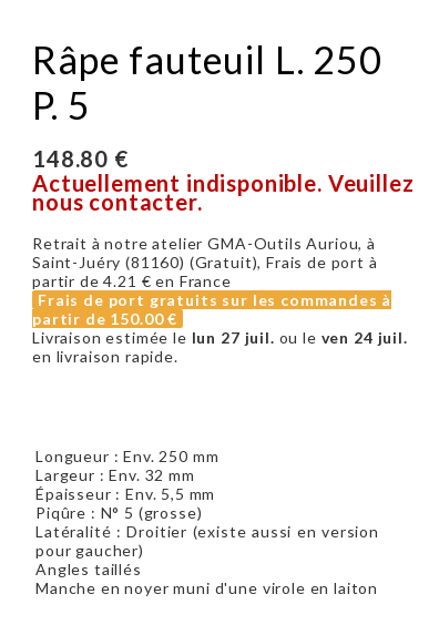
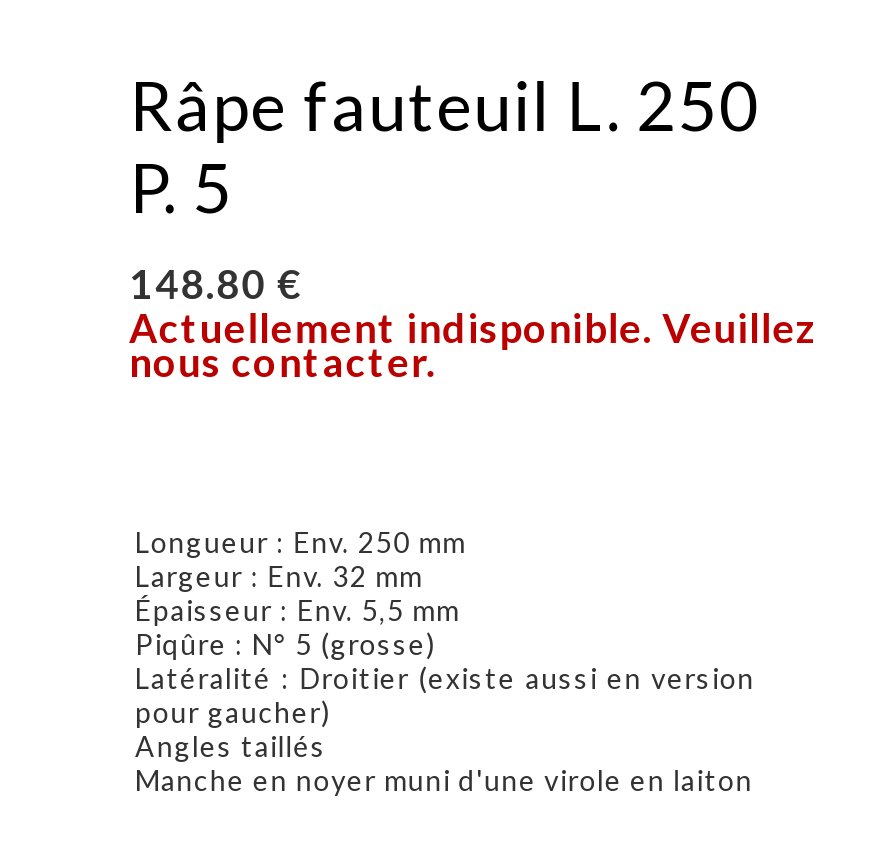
- Retrait à notre atelier GMA-Outils Auriou, à
- Saint-Juéry (81160) (Gratuit), Frais de port à
- partir de 4.21 €en France
- Frais de port gratuits sur les commandes à
- partir de 150.00 €
- Livraison estimée le lun 27 juil. ou le ven 24 juil.
- en livraison rapide.
